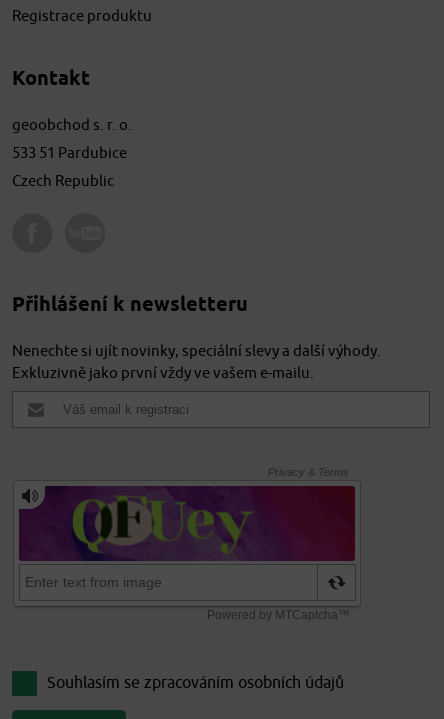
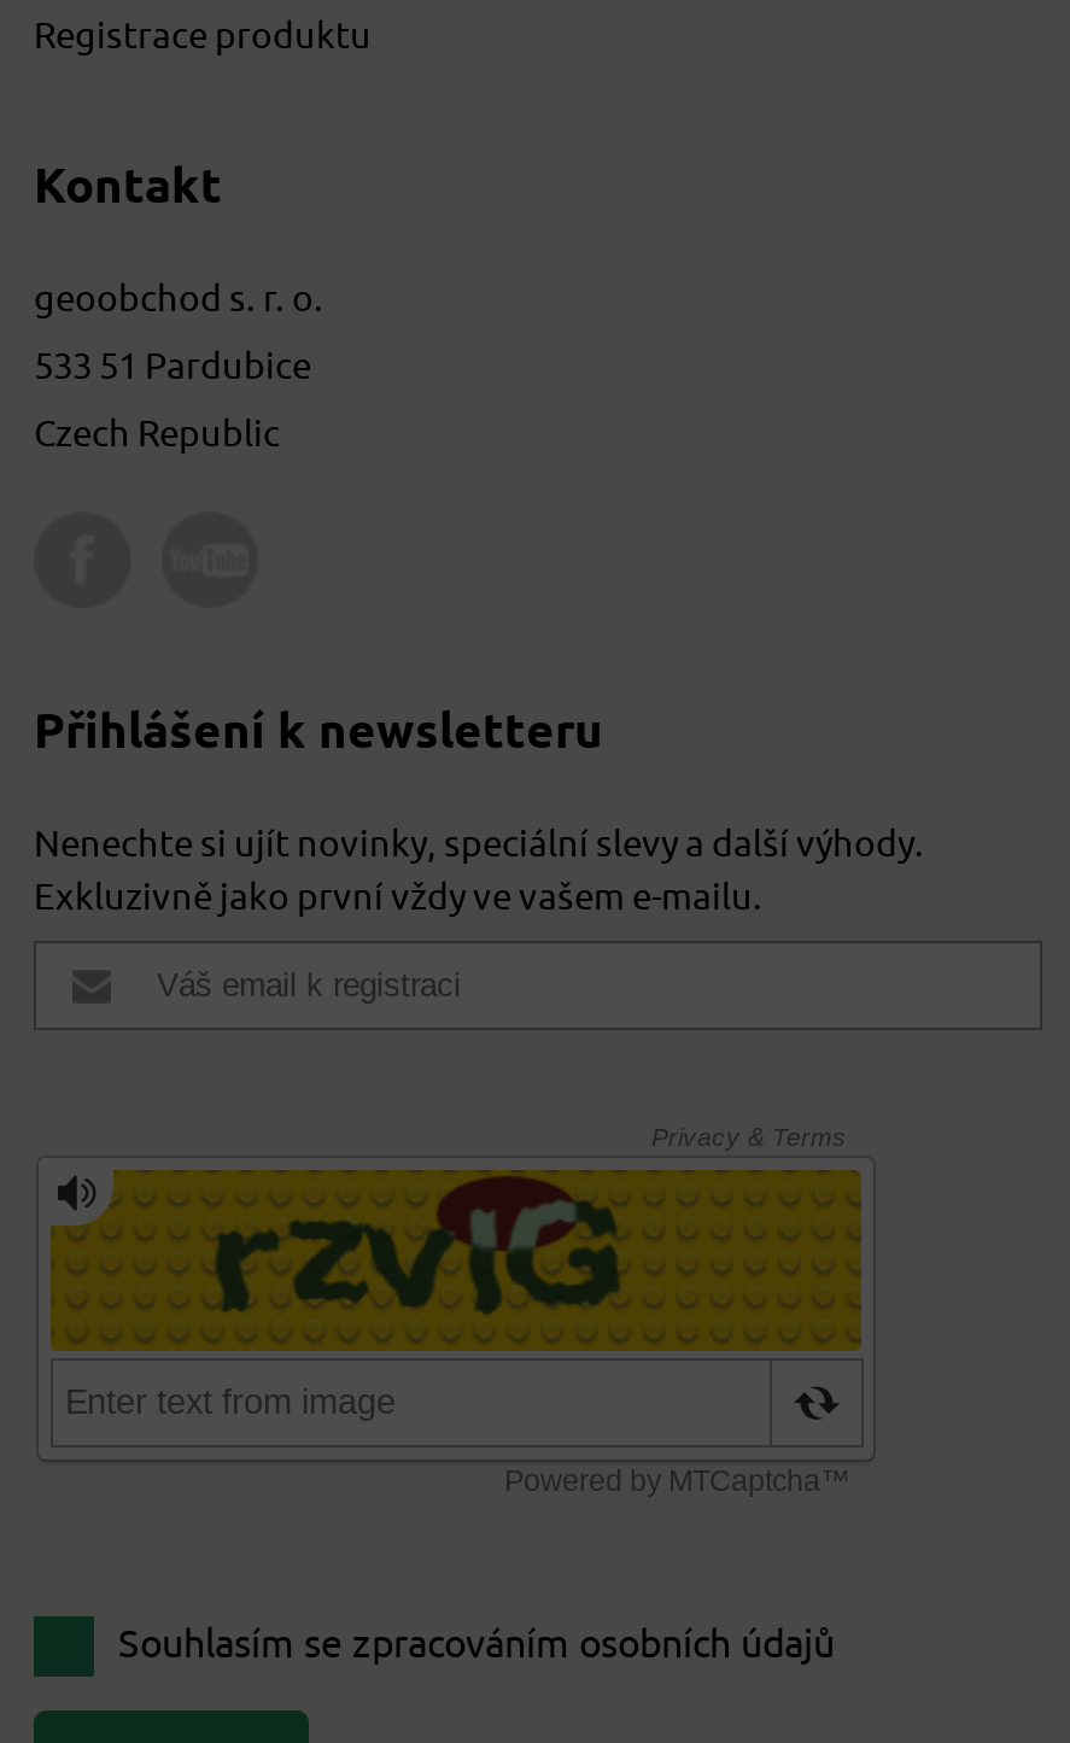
- [image]
+ [image]
